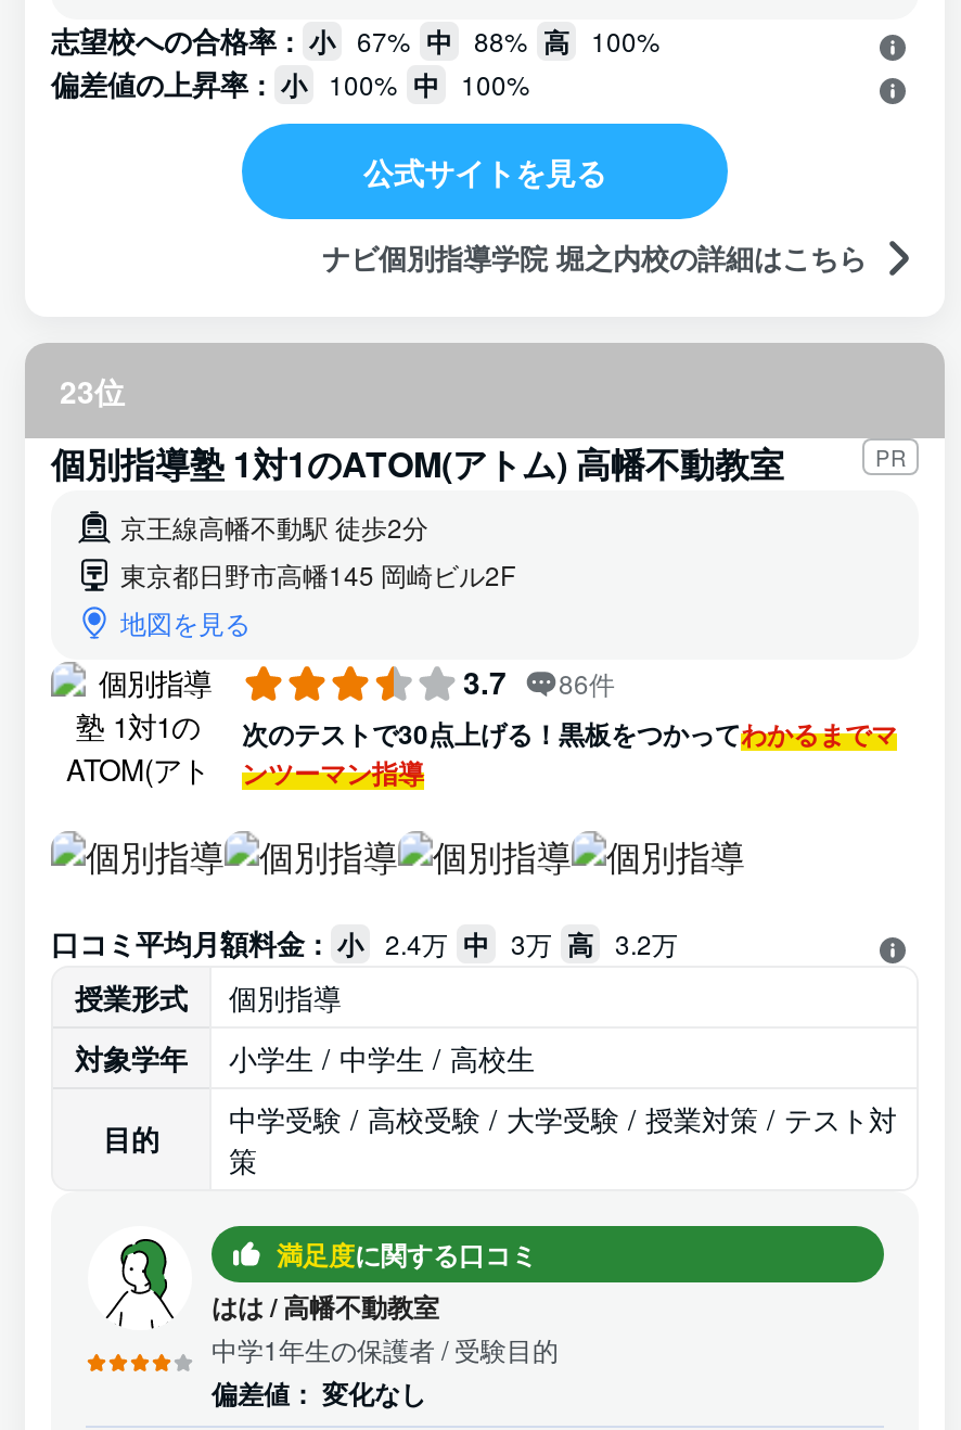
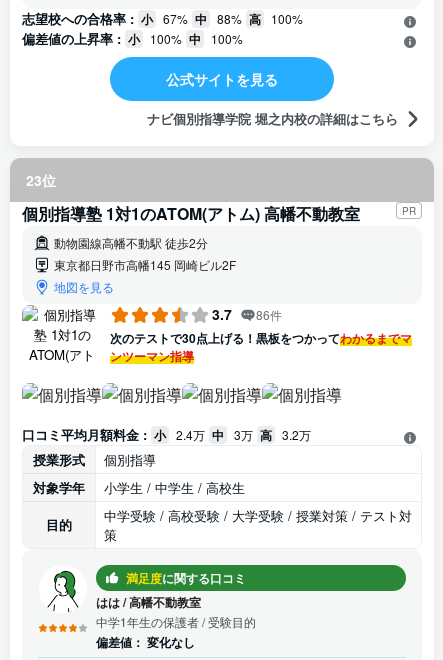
- 京王線高幡不動駅 徒歩2分
+ 動物園線高幡不動駅 徒歩2分
